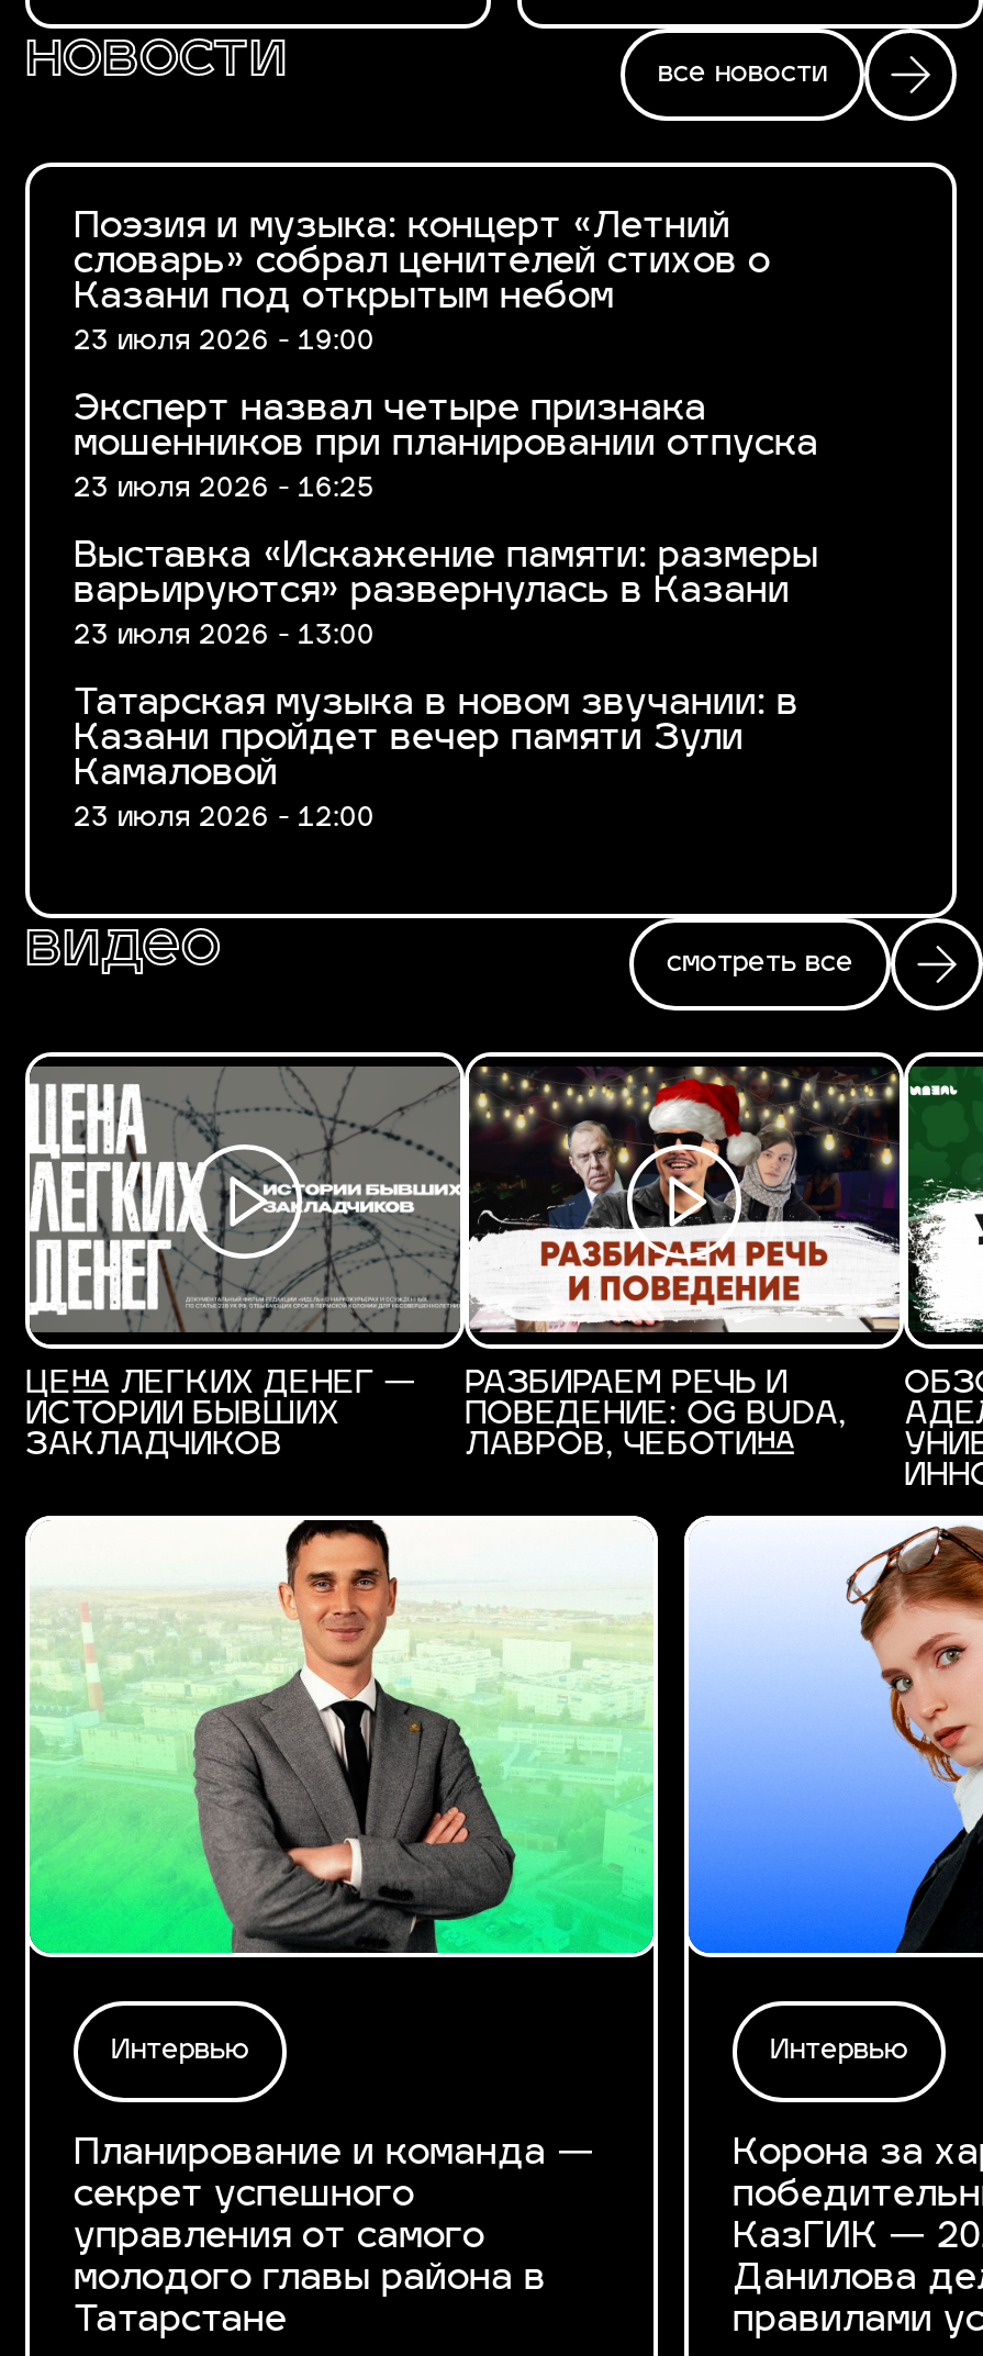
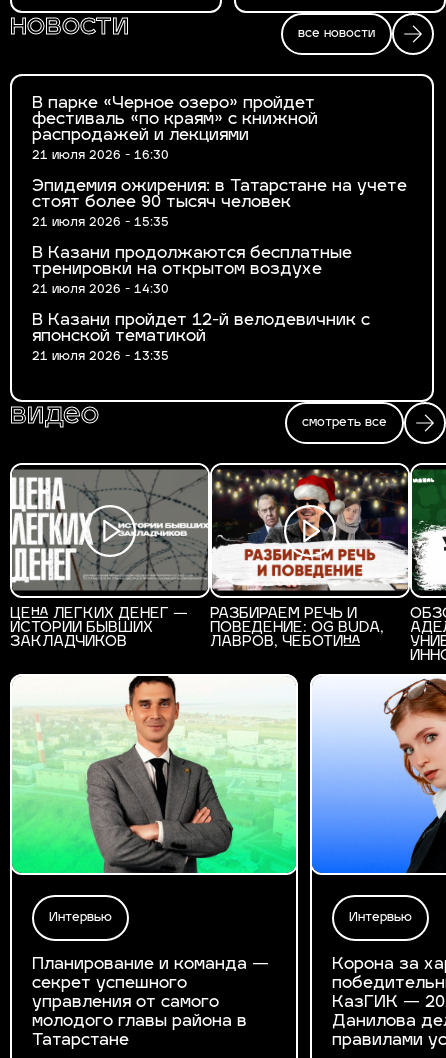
- Поэзия и музыка: концерт «Летний
- словарь» собрал ценителей стихов о
- Казани под открытым небом
- 23 июля 2026 - 19:00
+ В парке «Черное озеро» пройдет
+ фестиваль «по краям» с книжной
+ распродажей и лекциями
+ 21 июля 2026 - 16:30

- Эксперт назвал четыре признака
- мошенников при планировании отпуска
- 23 июля 2026 - 16:25
+ Эпидемия ожирения: в Татарстане на учете
+ стоят более 90 тысяч человек
+ 21 июля 2026 - 15:35

- Выставка «Искажение памяти: размеры
- варьируются» развернулась в Казани
- 23 июля 2026 - 13:00
+ В Казани продолжаются бесплатные
+ тренировки на открытом воздухе
+ 21 июля 2026 - 14:30

- Татарская музыка в новом звучании: в
- Казани пройдет вечер памяти Зули
- Камаловой
- 23 июля 2026 - 12:00
+ В Казани пройдет 12-й велодевичник с
+ японской тематикой
+ 21 июля 2026 - 13:35
